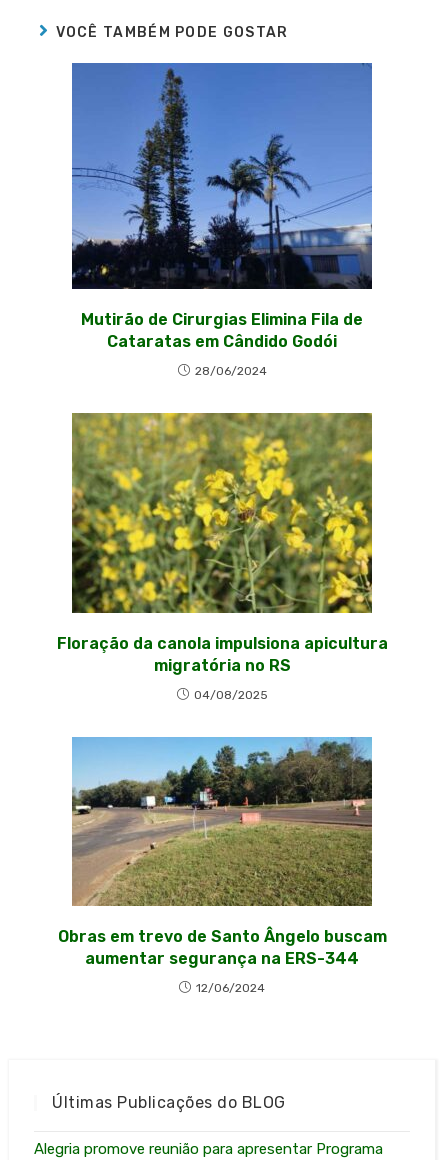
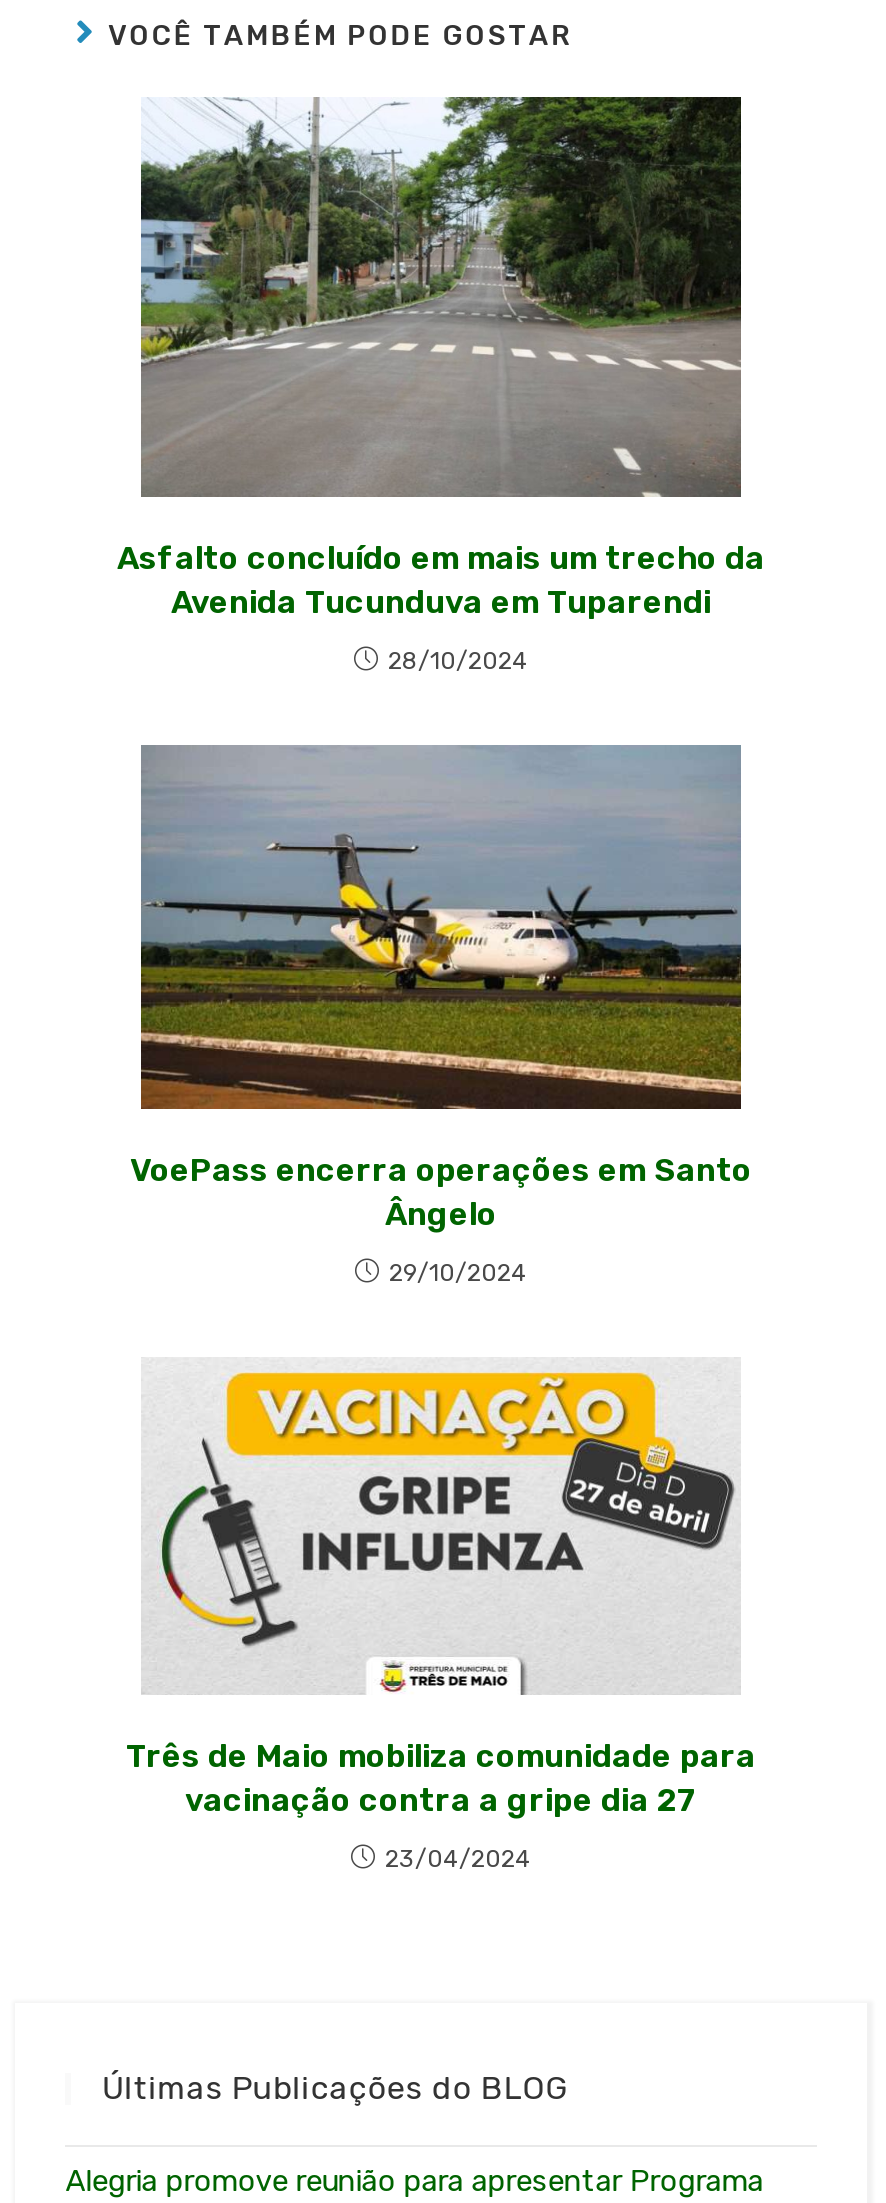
- [image]
- Mutirão de Cirurgias Elimina Fila de
- Cataratas em Cândido Godói
+ [image]
+ Asfalto concluído em mais um trecho da
+ Avenida Tucunduva em Tuparendi

- 28/06/2024
+ 28/10/2024

- [image]
+ [image]

- Floração da canola impulsiona apicultura
- migratória no RS
+ VoePass encerra operações em Santo
+ Ângelo

- 04/08/2025
+ 29/10/2024

- [image]
+ [image]

- Obras em trevo de Santo Ângelo buscam
- aumentar segurança na ERS-344
+ Três de Maio mobiliza comunidade para
+ vacinação contra a gripe dia 27

- 12/06/2024
+ 23/04/2024
